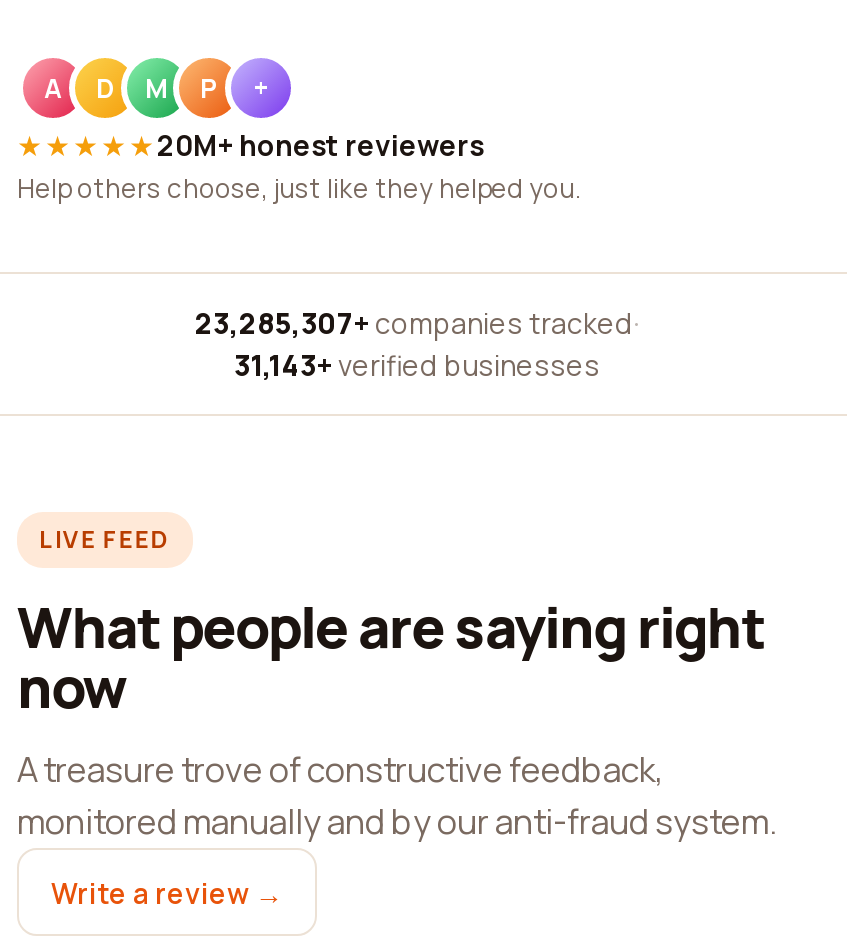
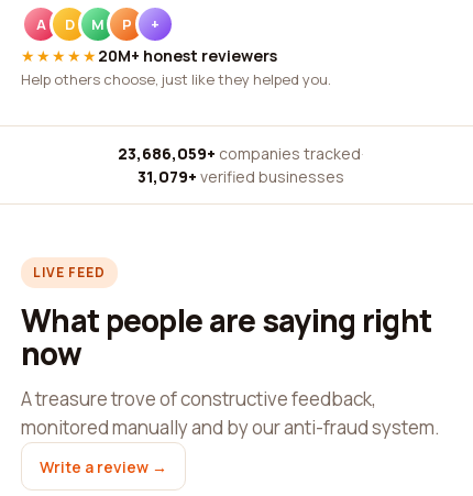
- 23,285,307+ companies tracked ·
+ 23,686,059+ companies tracked ·

- 31,143+ verified businesses
+ 31,079+ verified businesses
